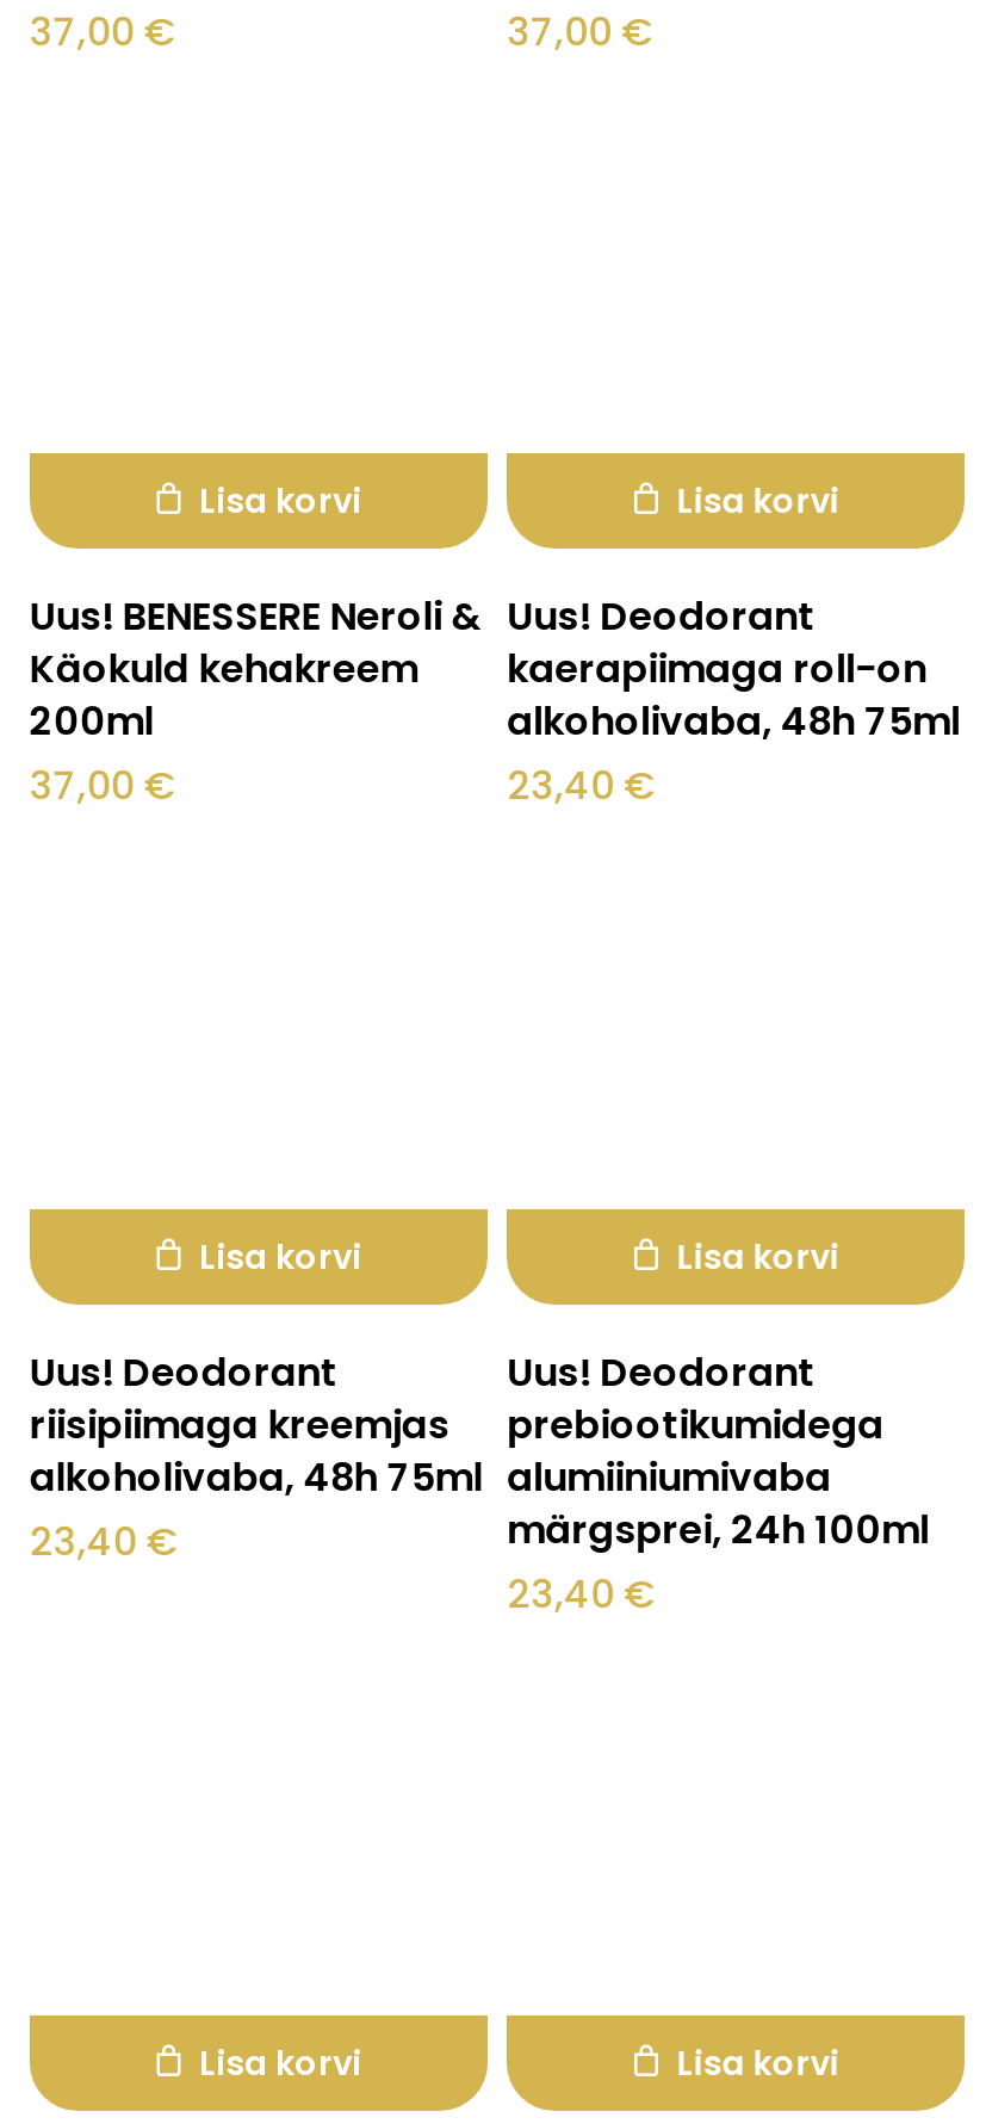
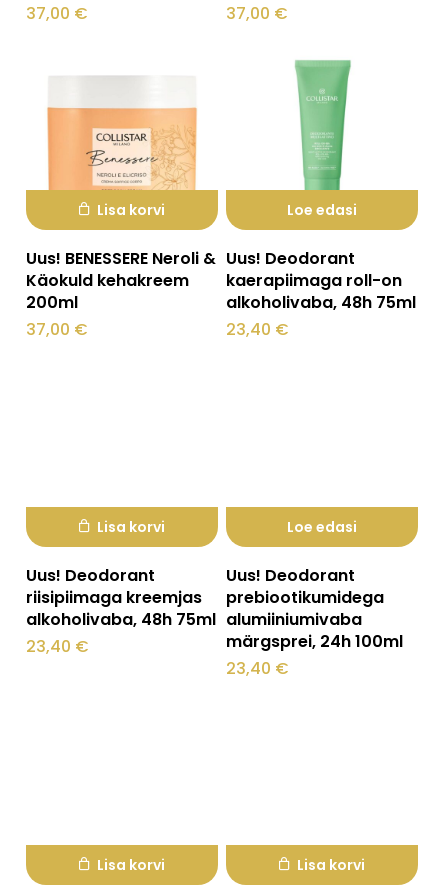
+ [image]

+ [image]

- Lisa korvi
+ Loe edasi

- Lisa korvi
+ Loe edasi
